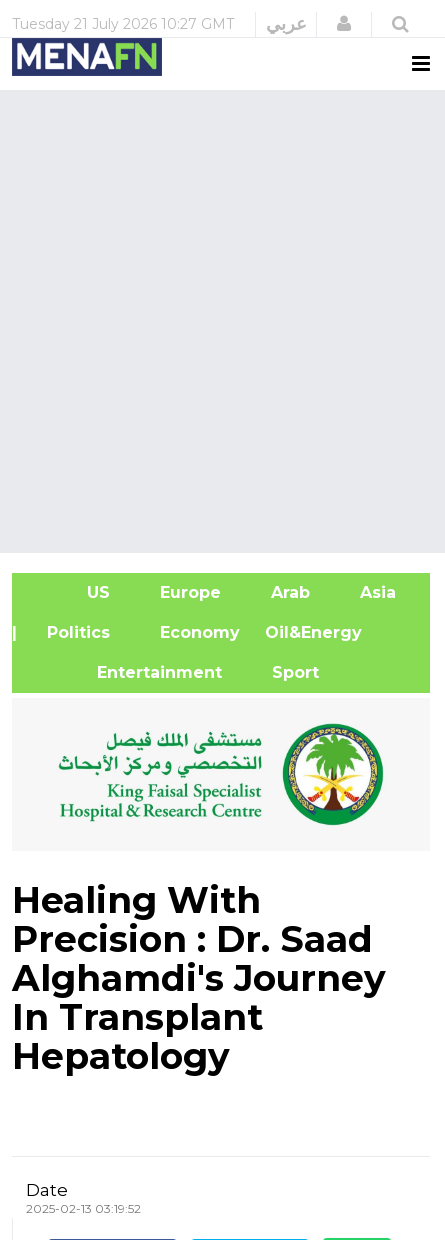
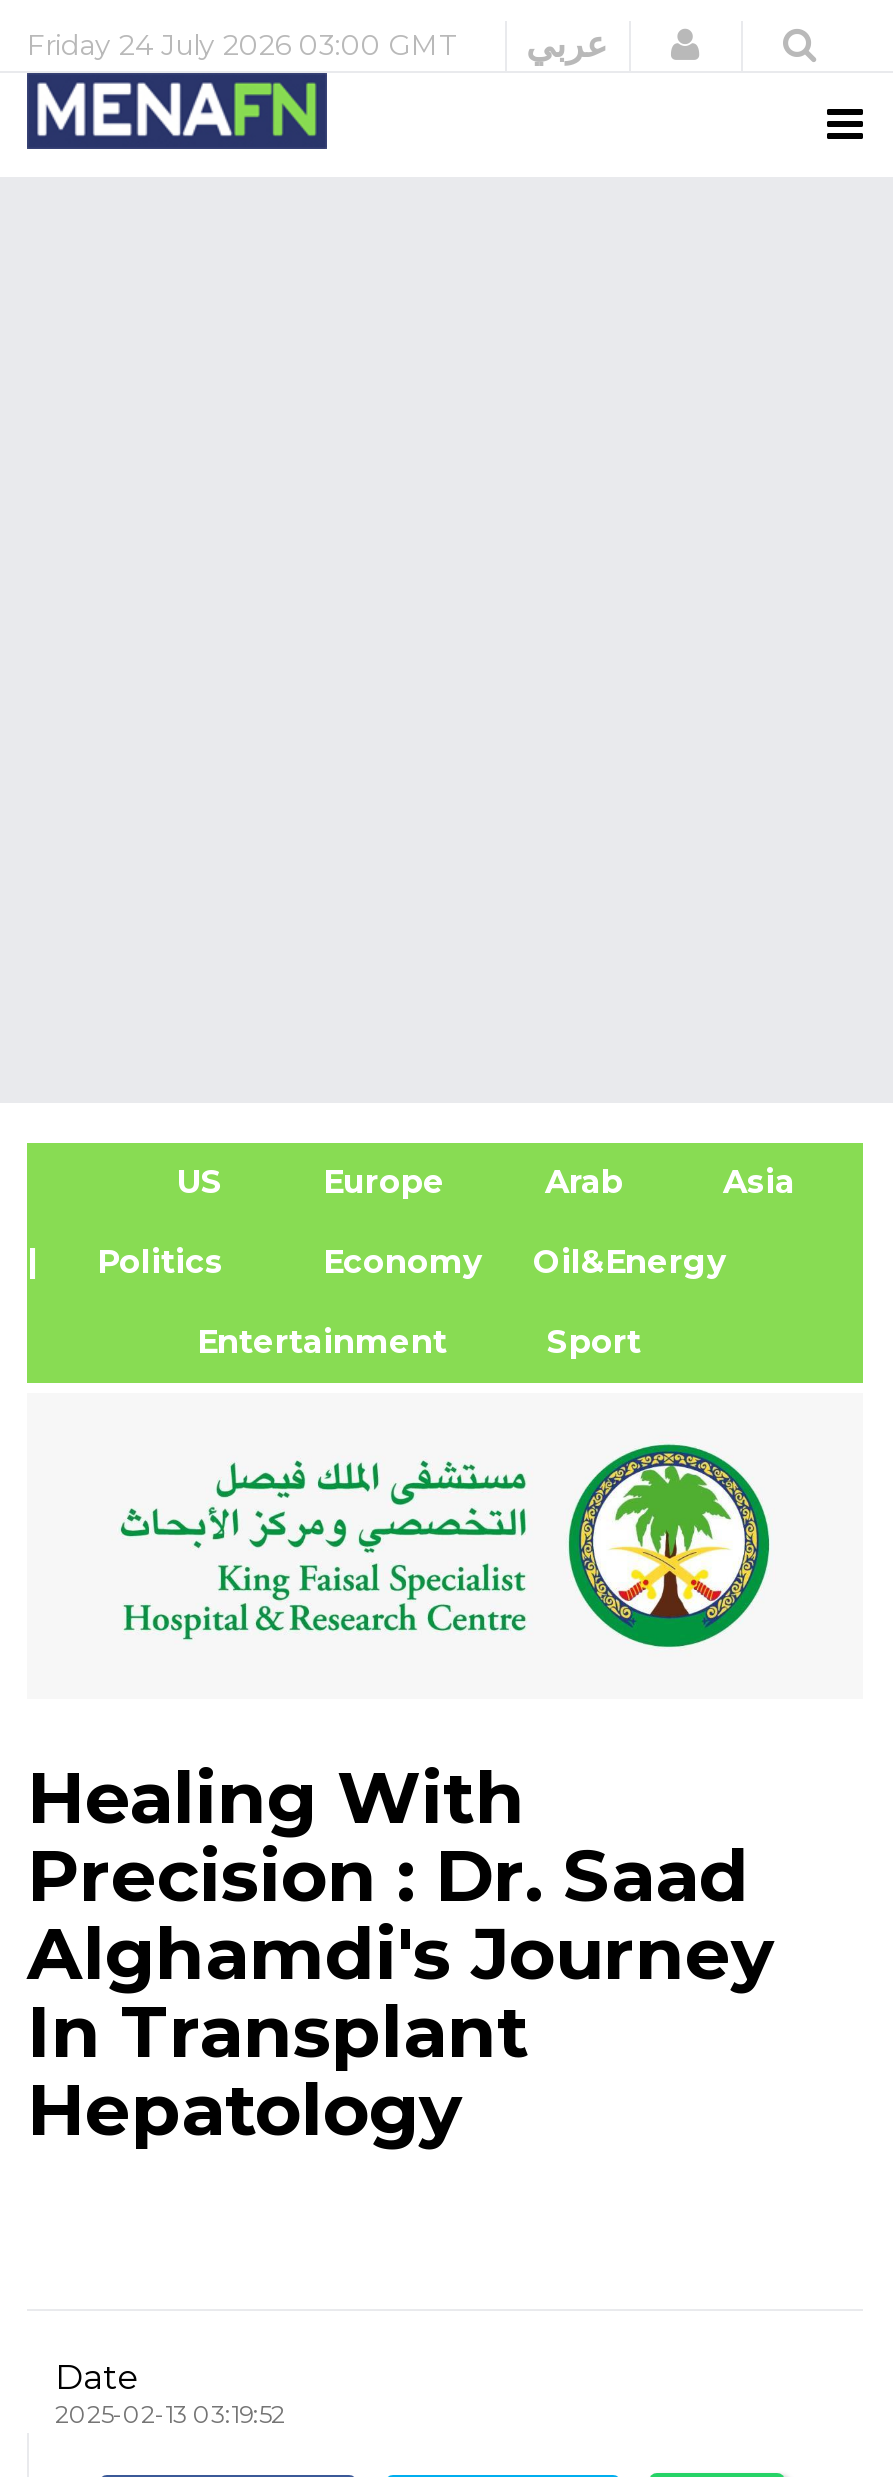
- Tuesday 21 July 2026 10:27 GMT
+ Friday 24 July 2026 03:00 GMT
